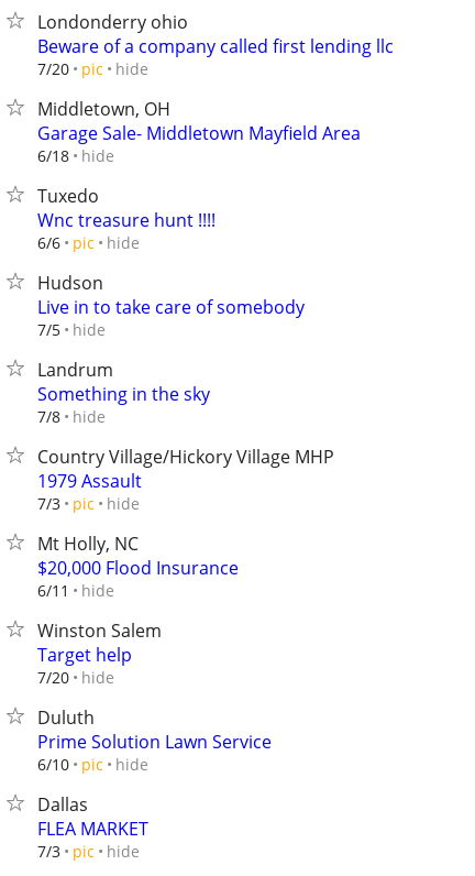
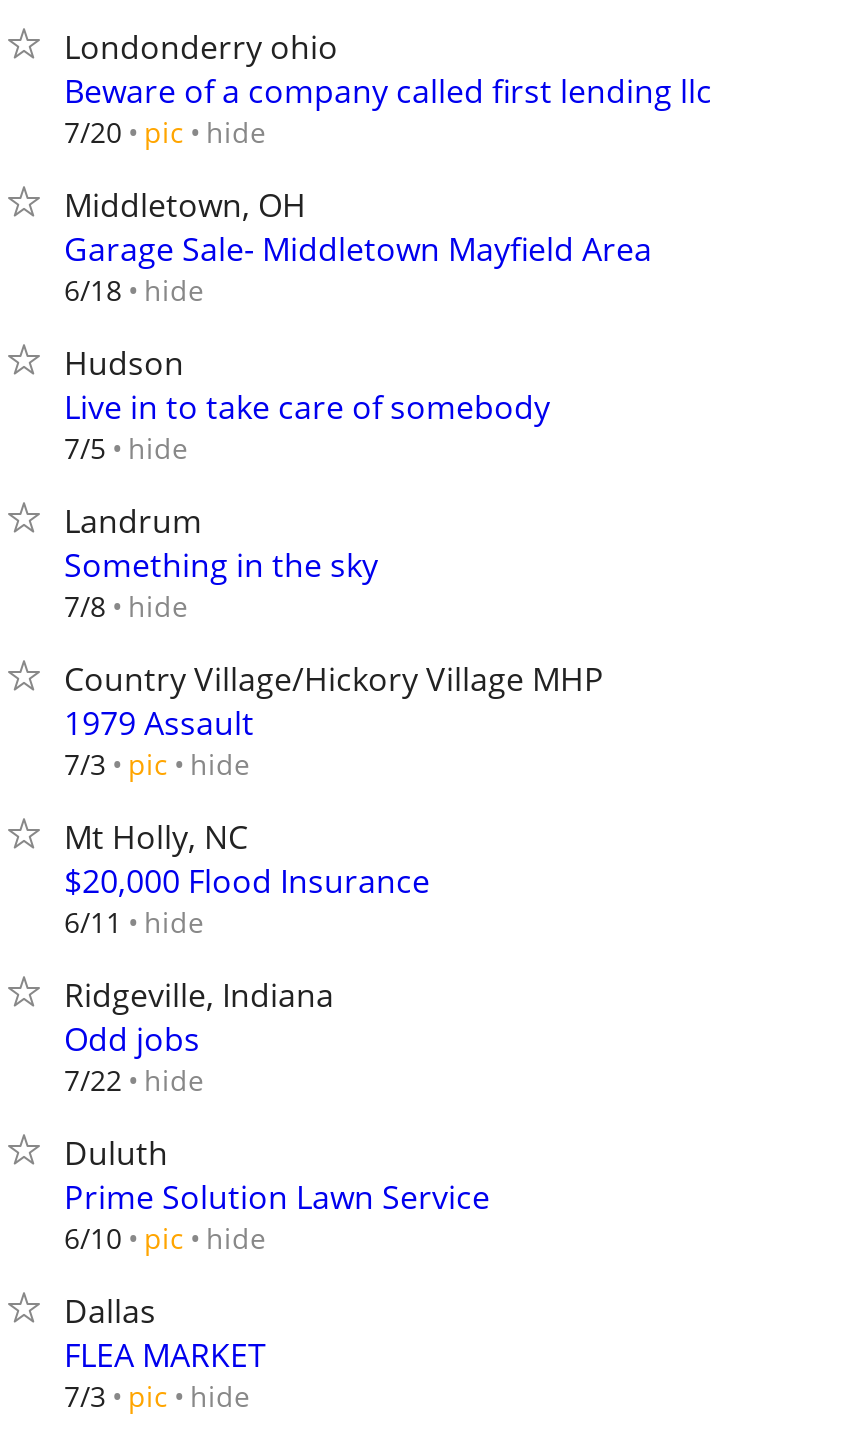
- Tuxedo
- Wnc treasure hunt !!!!
- 6/6 pic hide

- Winston Salem
- Target help
- 7/20 hide
+ Ridgeville, Indiana
+ Odd jobs
+ 7/22 hide
